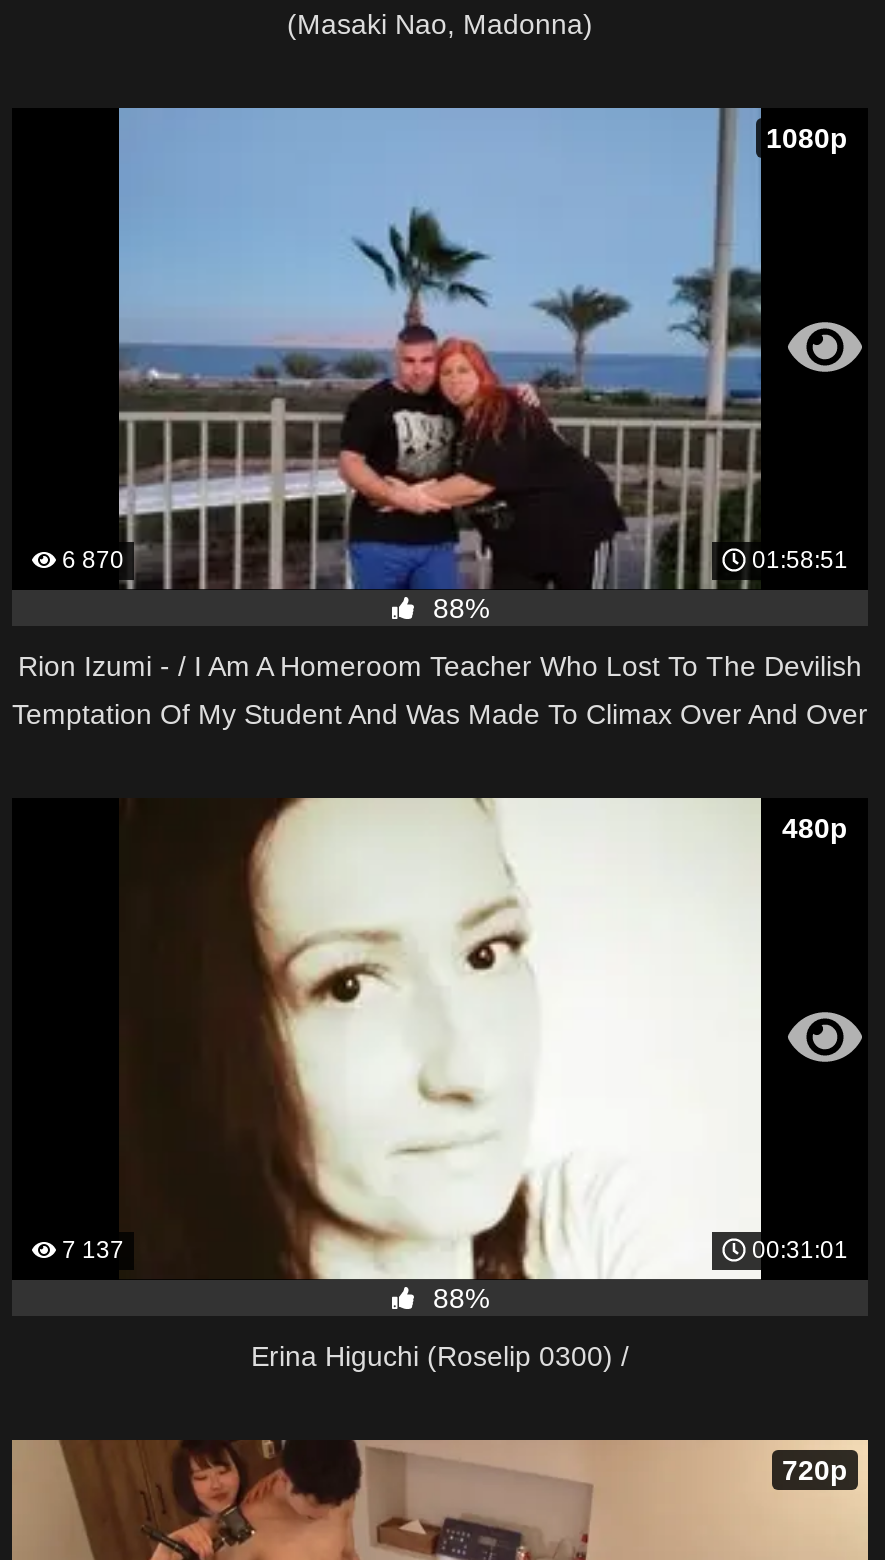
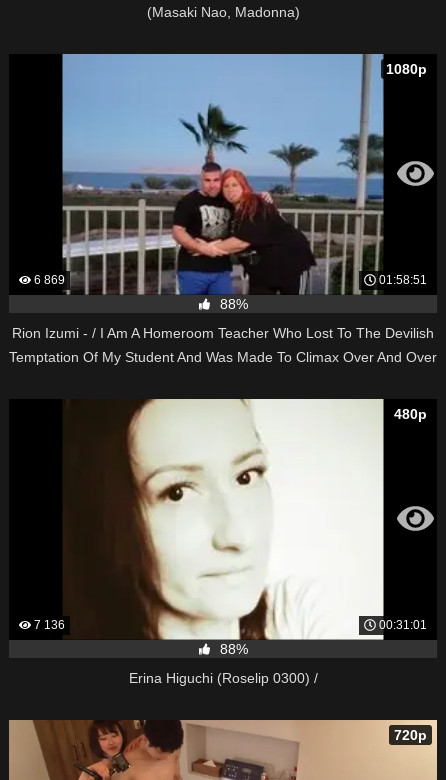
- 6 870
+ 6 869

- 7 137
+ 7 136
